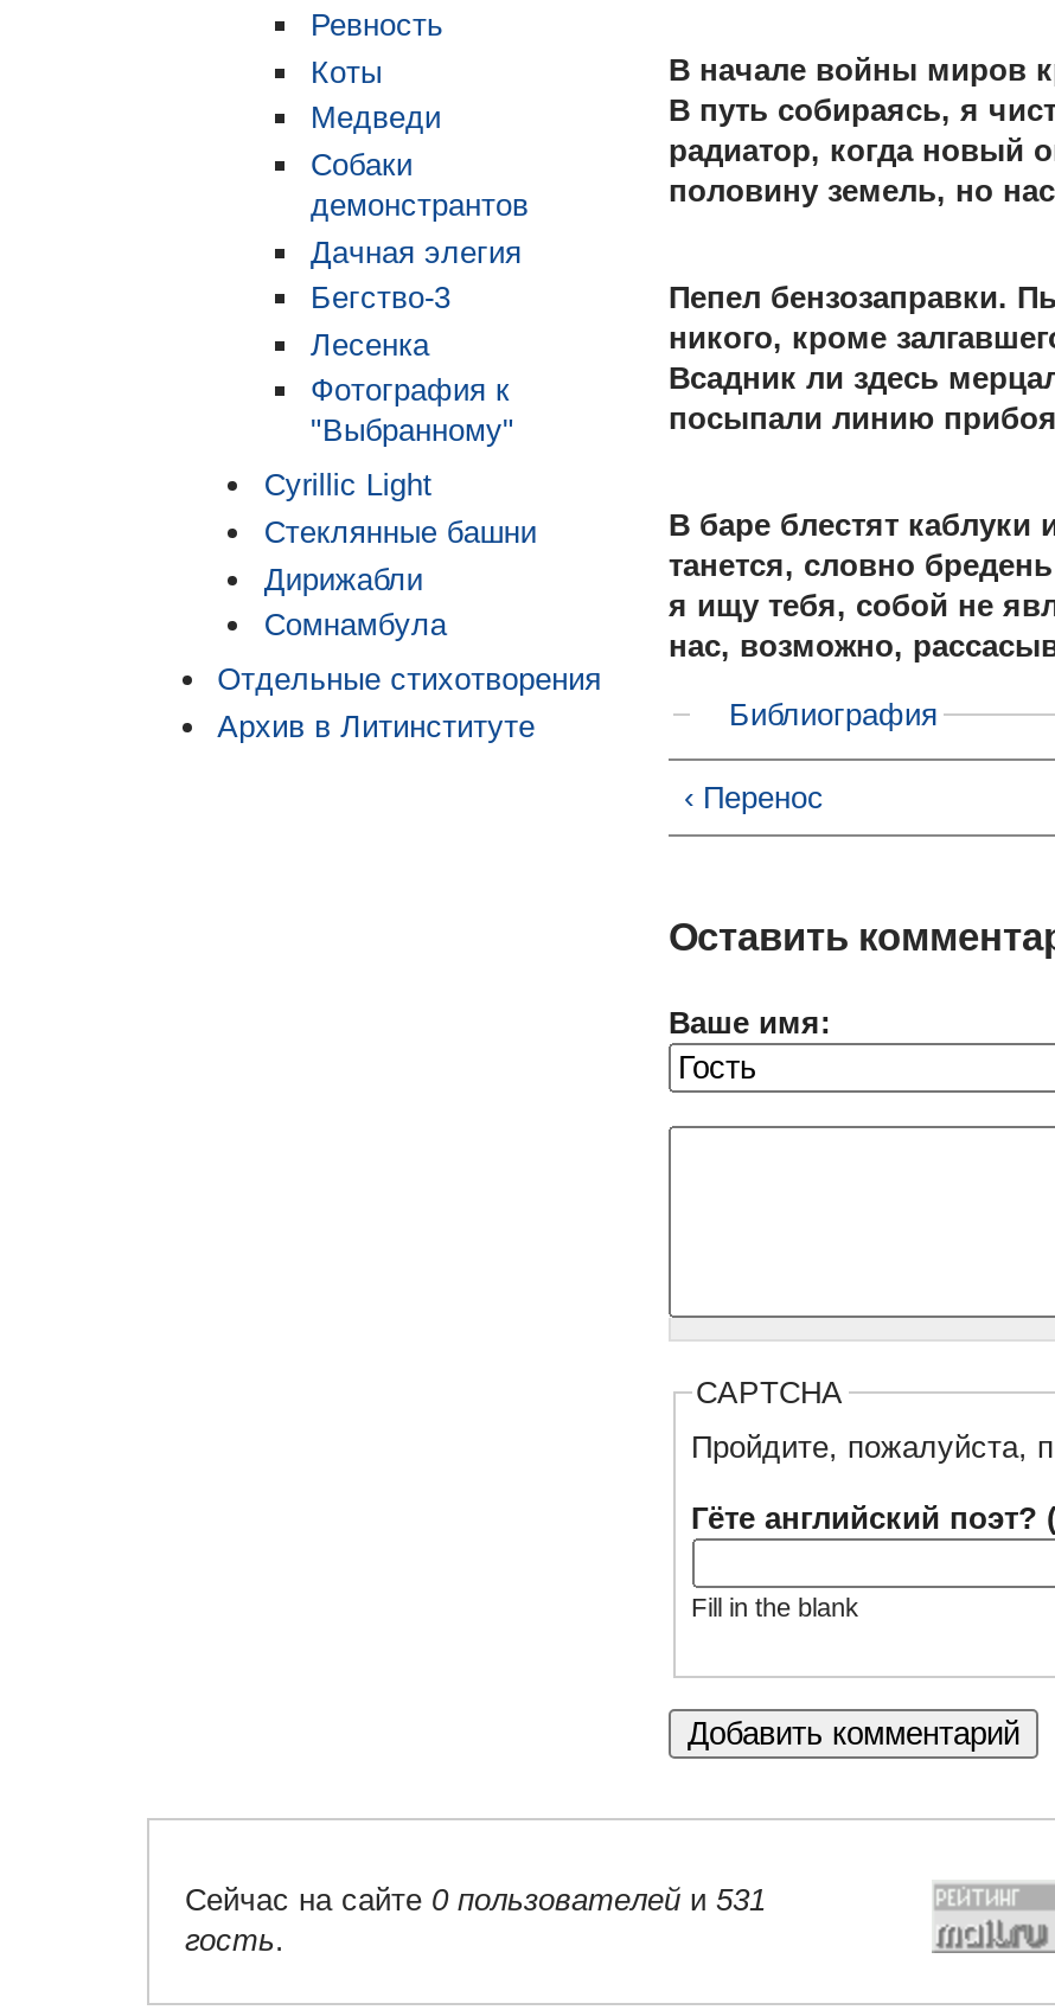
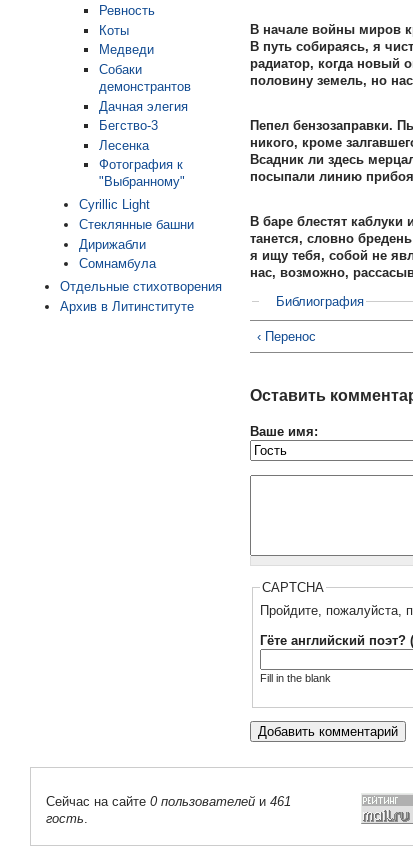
- Сейчас на сайте 0 пользователей и 531
+ Сейчас на сайте 0 пользователей и 461
